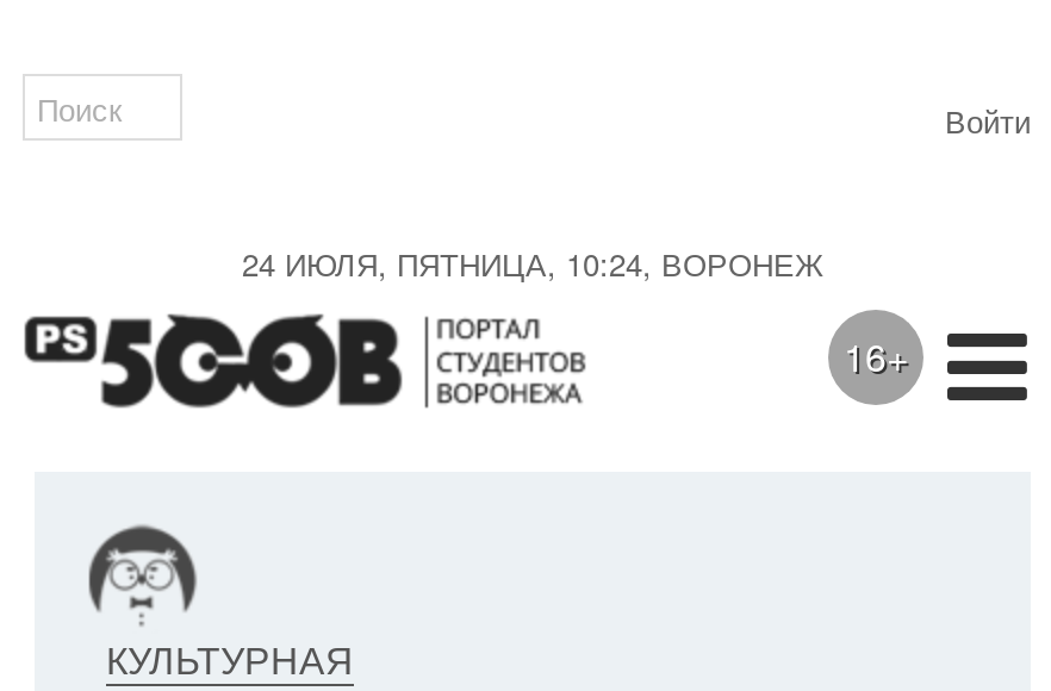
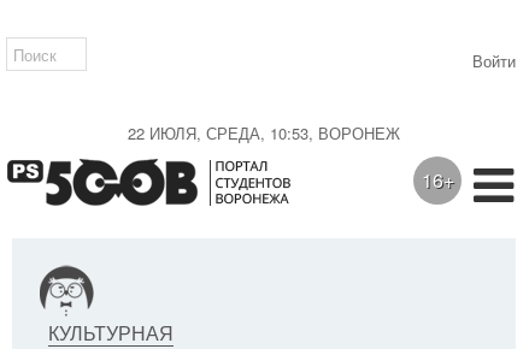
- 24 ИЮЛЯ, ПЯТНИЦА, 10:24, ВОРОНЕЖ
+ 22 ИЮЛЯ, СРЕДА, 10:53, ВОРОНЕЖ
